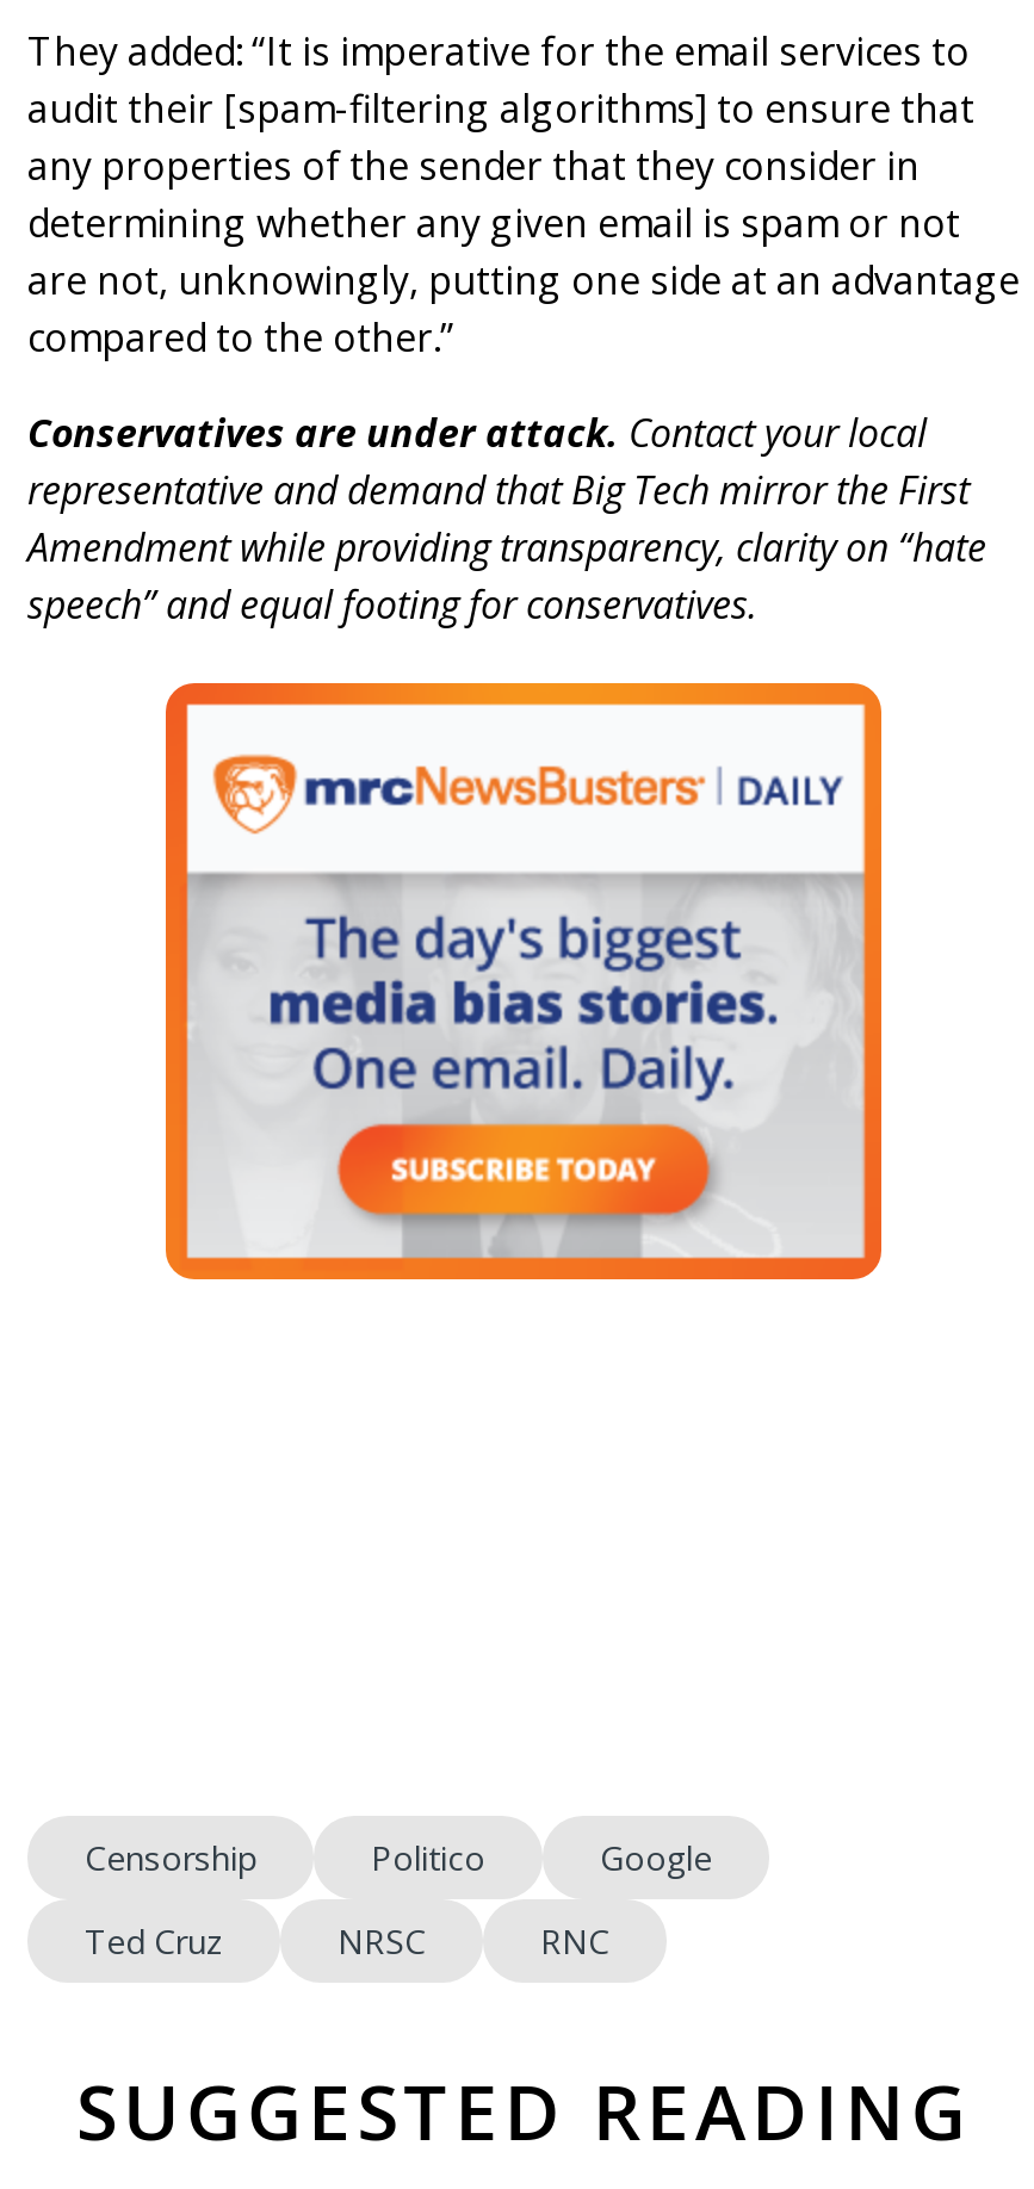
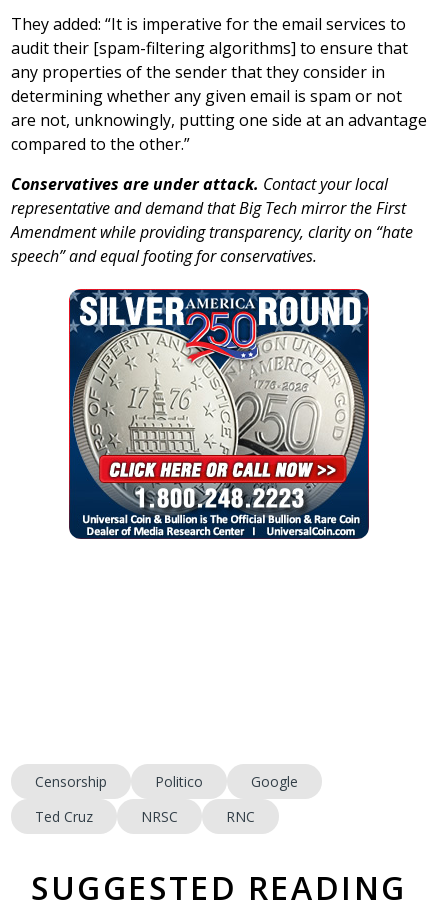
- [image]
+ [image]
